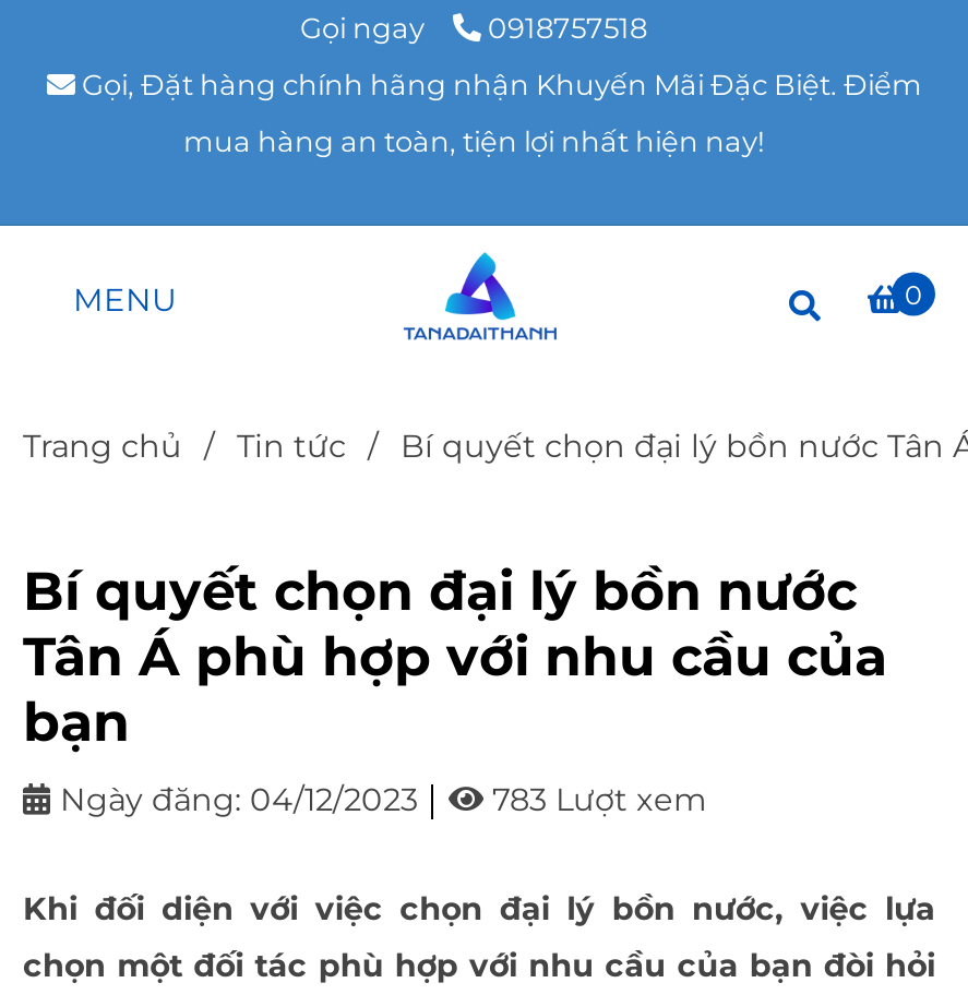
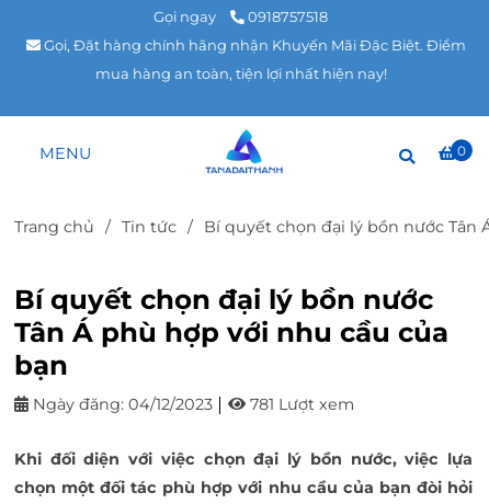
- Ngày đăng: 04/12/2023 783 Lượt xem
+ Ngày đăng: 04/12/2023 781 Lượt xem
